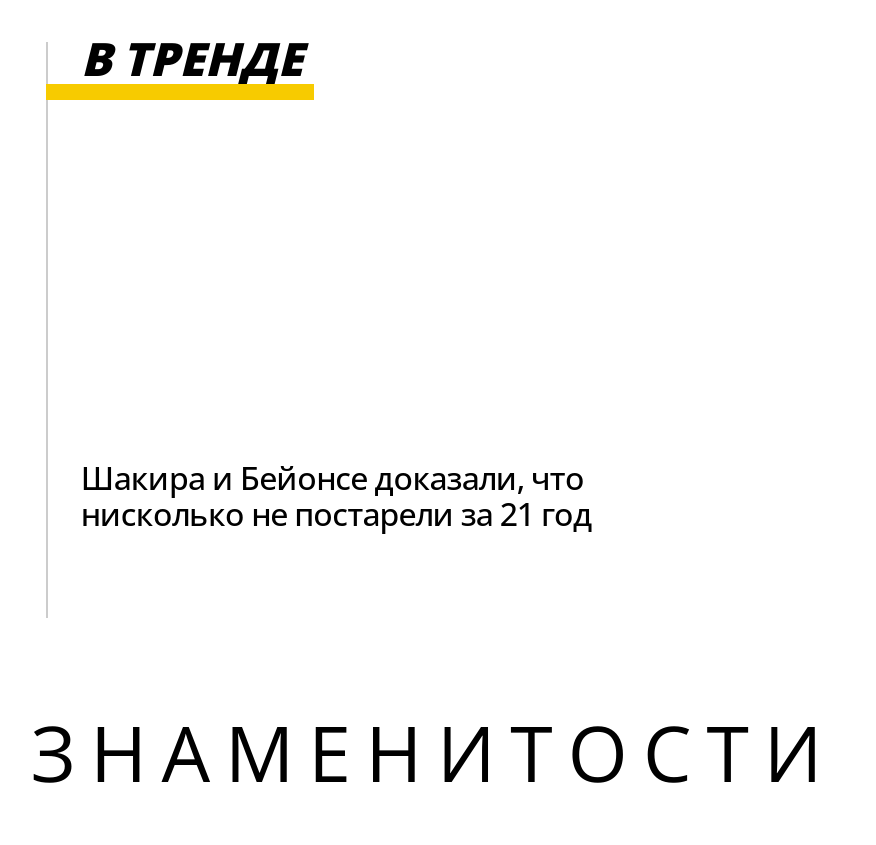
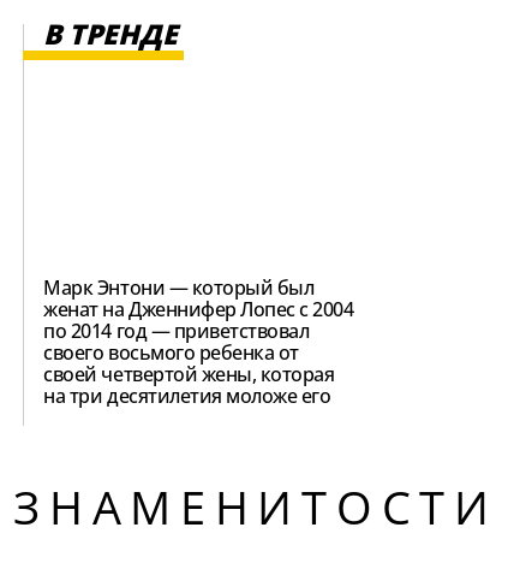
- Шакира и Бейонсе доказали, что
- нисколько не постарели за 21 год
+ Марк Энтони — который был
+ женат на Дженнифер Лопес с 2004
+ по 2014 год — приветствовал
+ своего восьмого ребенка от
+ своей четвертой жены, которая
+ на три десятилетия моложе его
